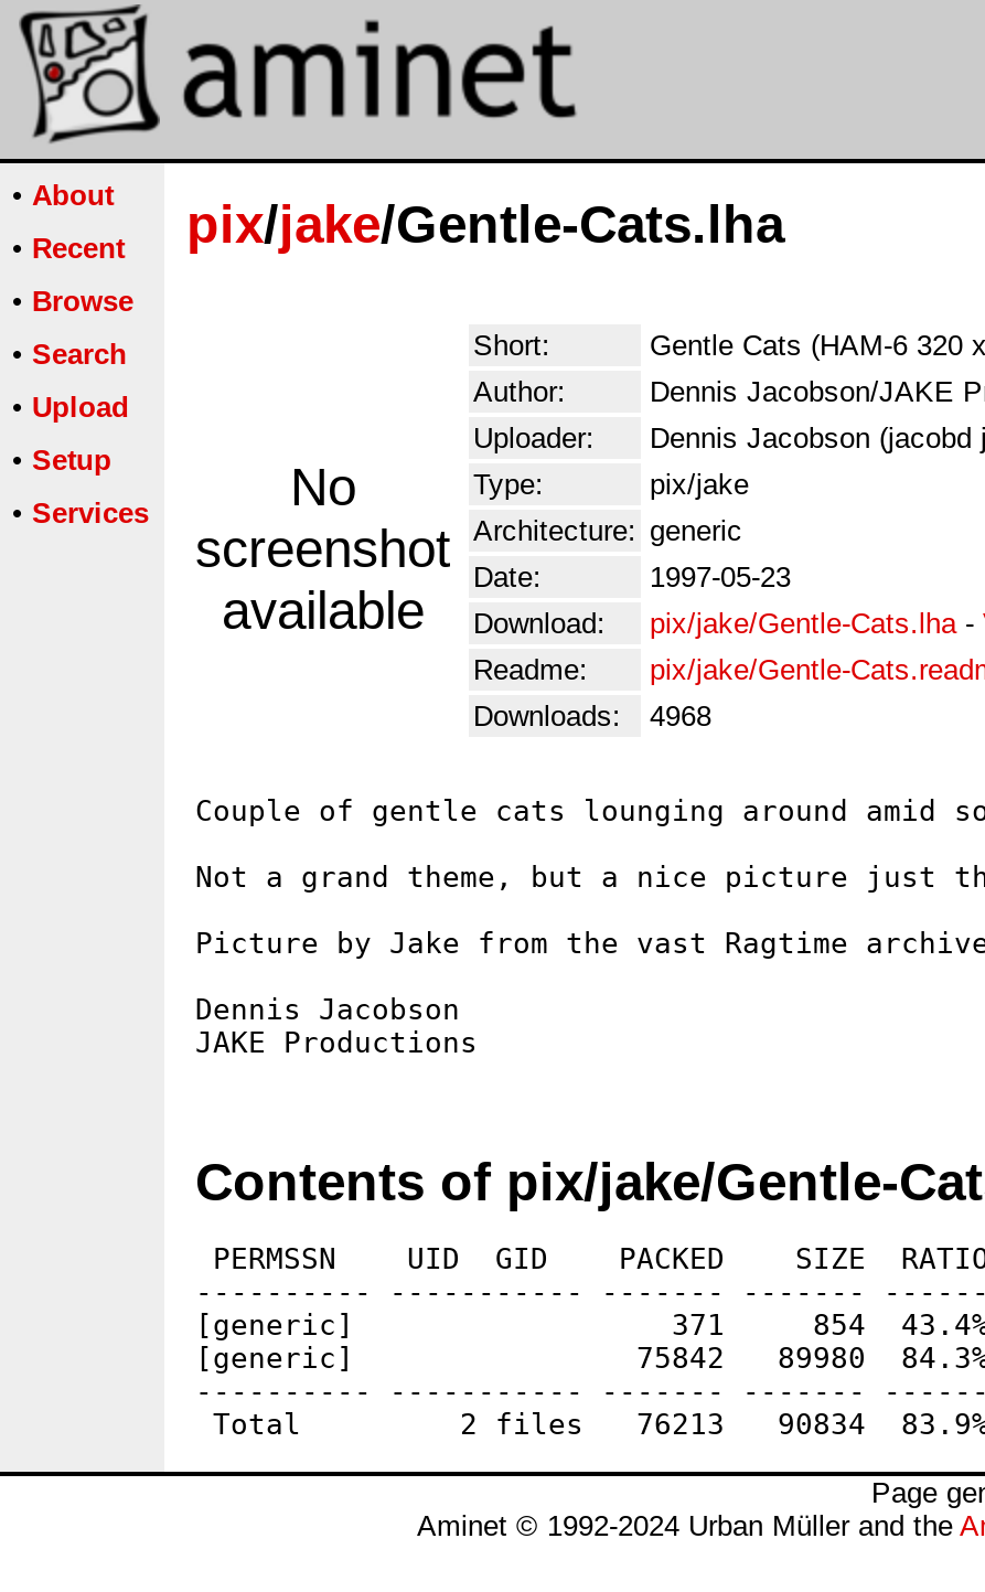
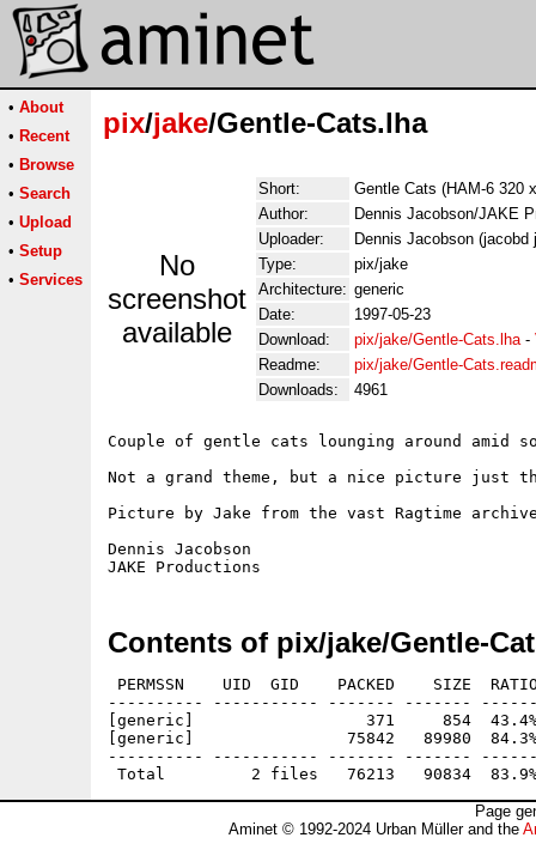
- Downloads: 4968
+ Downloads: 4961
